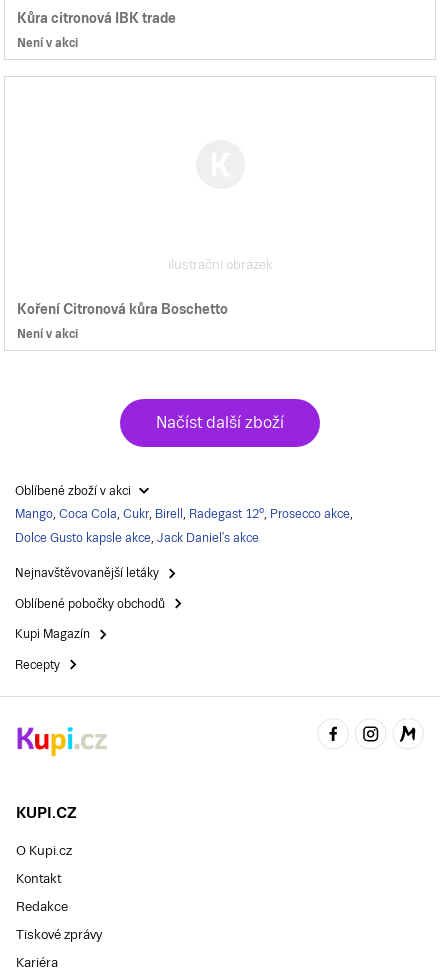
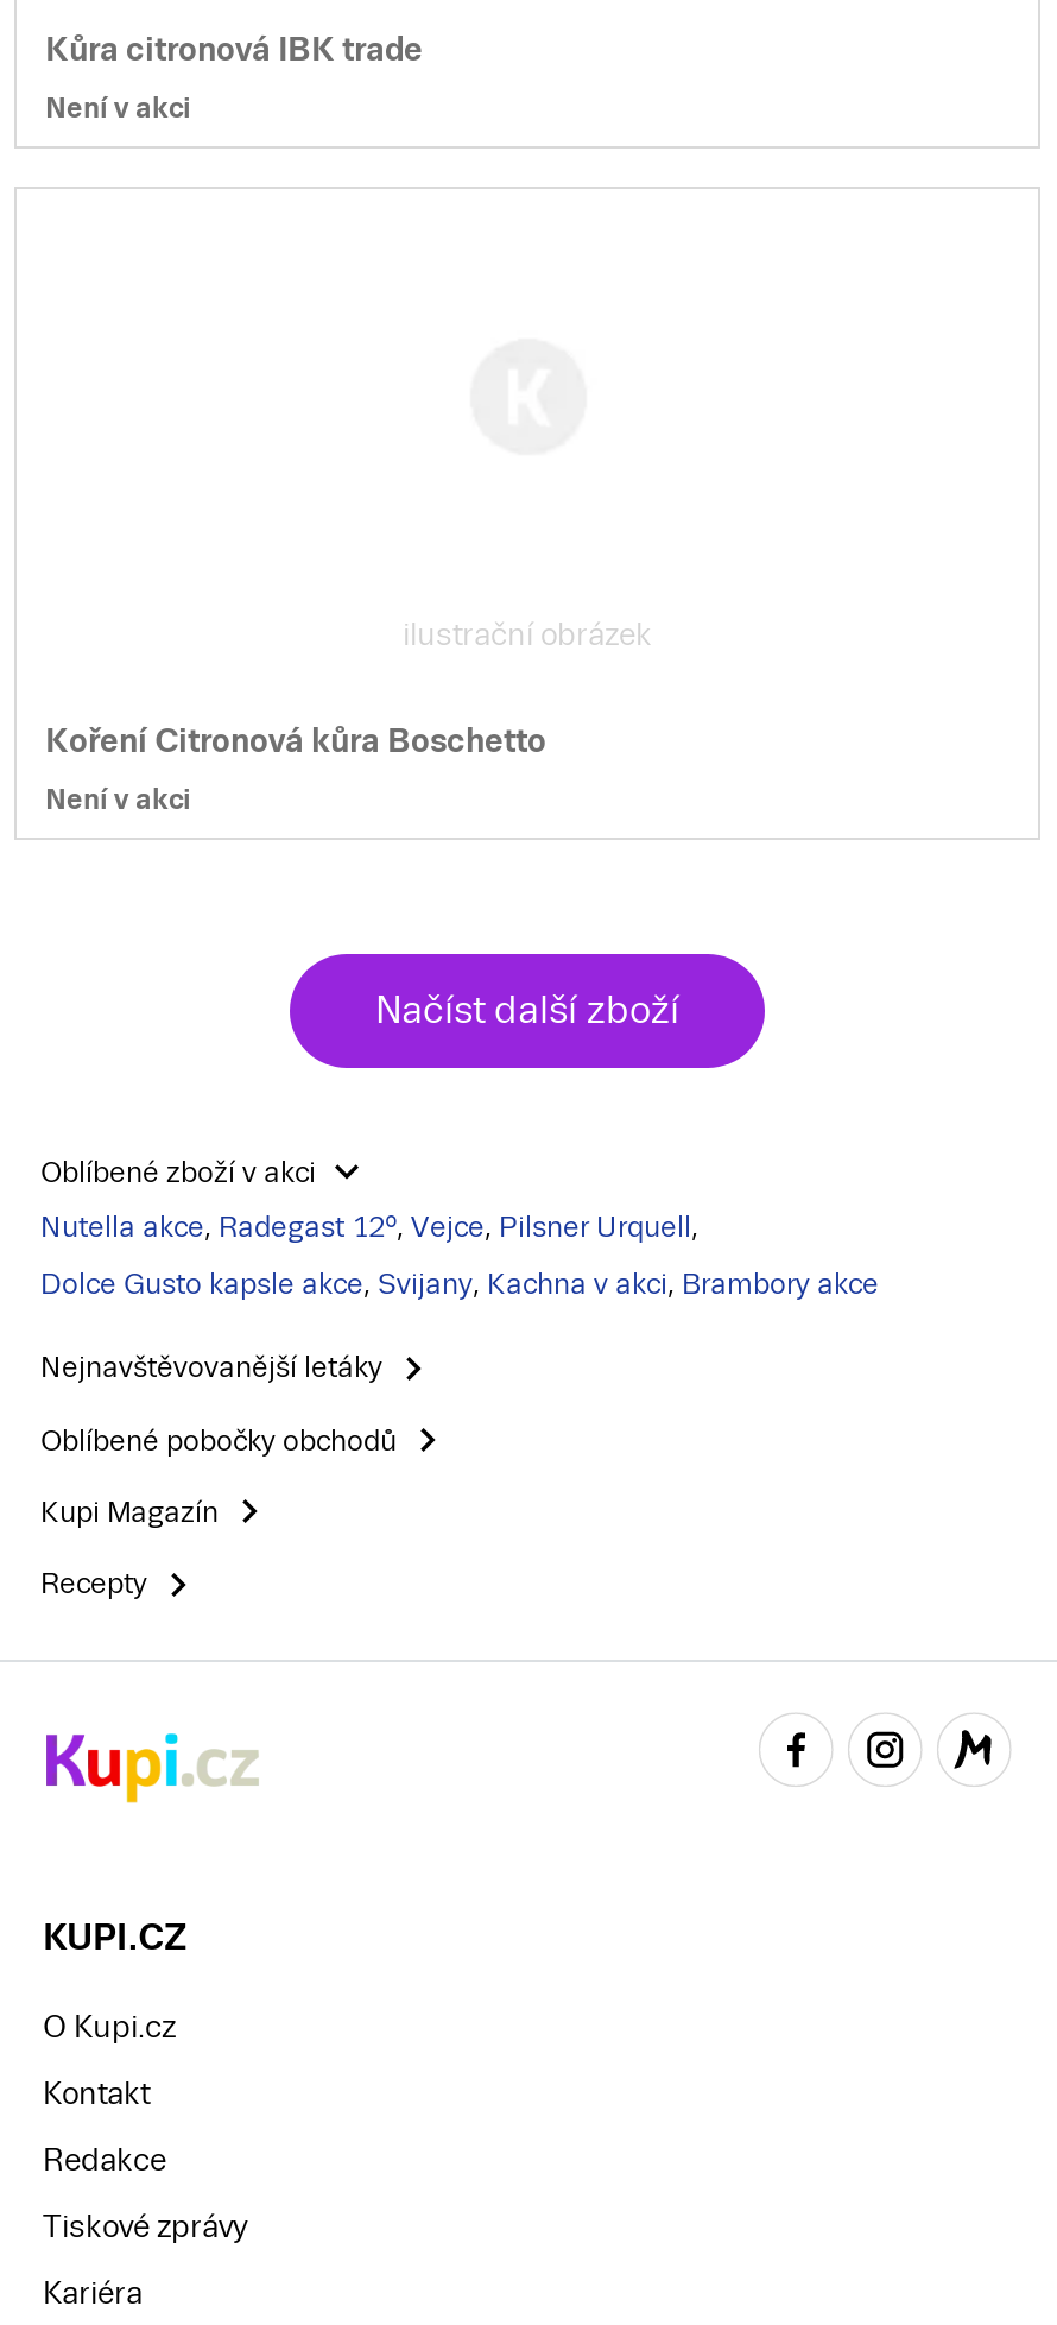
- Mango, Coca Cola, Cukr, Birell, Radegast 12°, Prosecco akce,
+ Nutella akce, Radegast 12°, Vejce, Pilsner Urquell,

- Dolce Gusto kapsle akce, Jack Daniel's akce
+ Dolce Gusto kapsle akce, Svijany, Kachna v akci, Brambory akce
